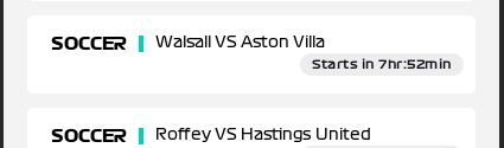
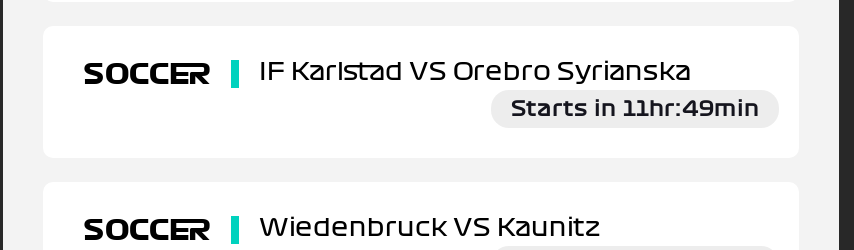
- Walsall VS Aston Villa
+ IF Karlstad VS Orebro Syrianska

- Starts in 7hr:52min
+ Starts in 11hr:49min

- Roffey VS Hastings United
+ Wiedenbruck VS Kaunitz
